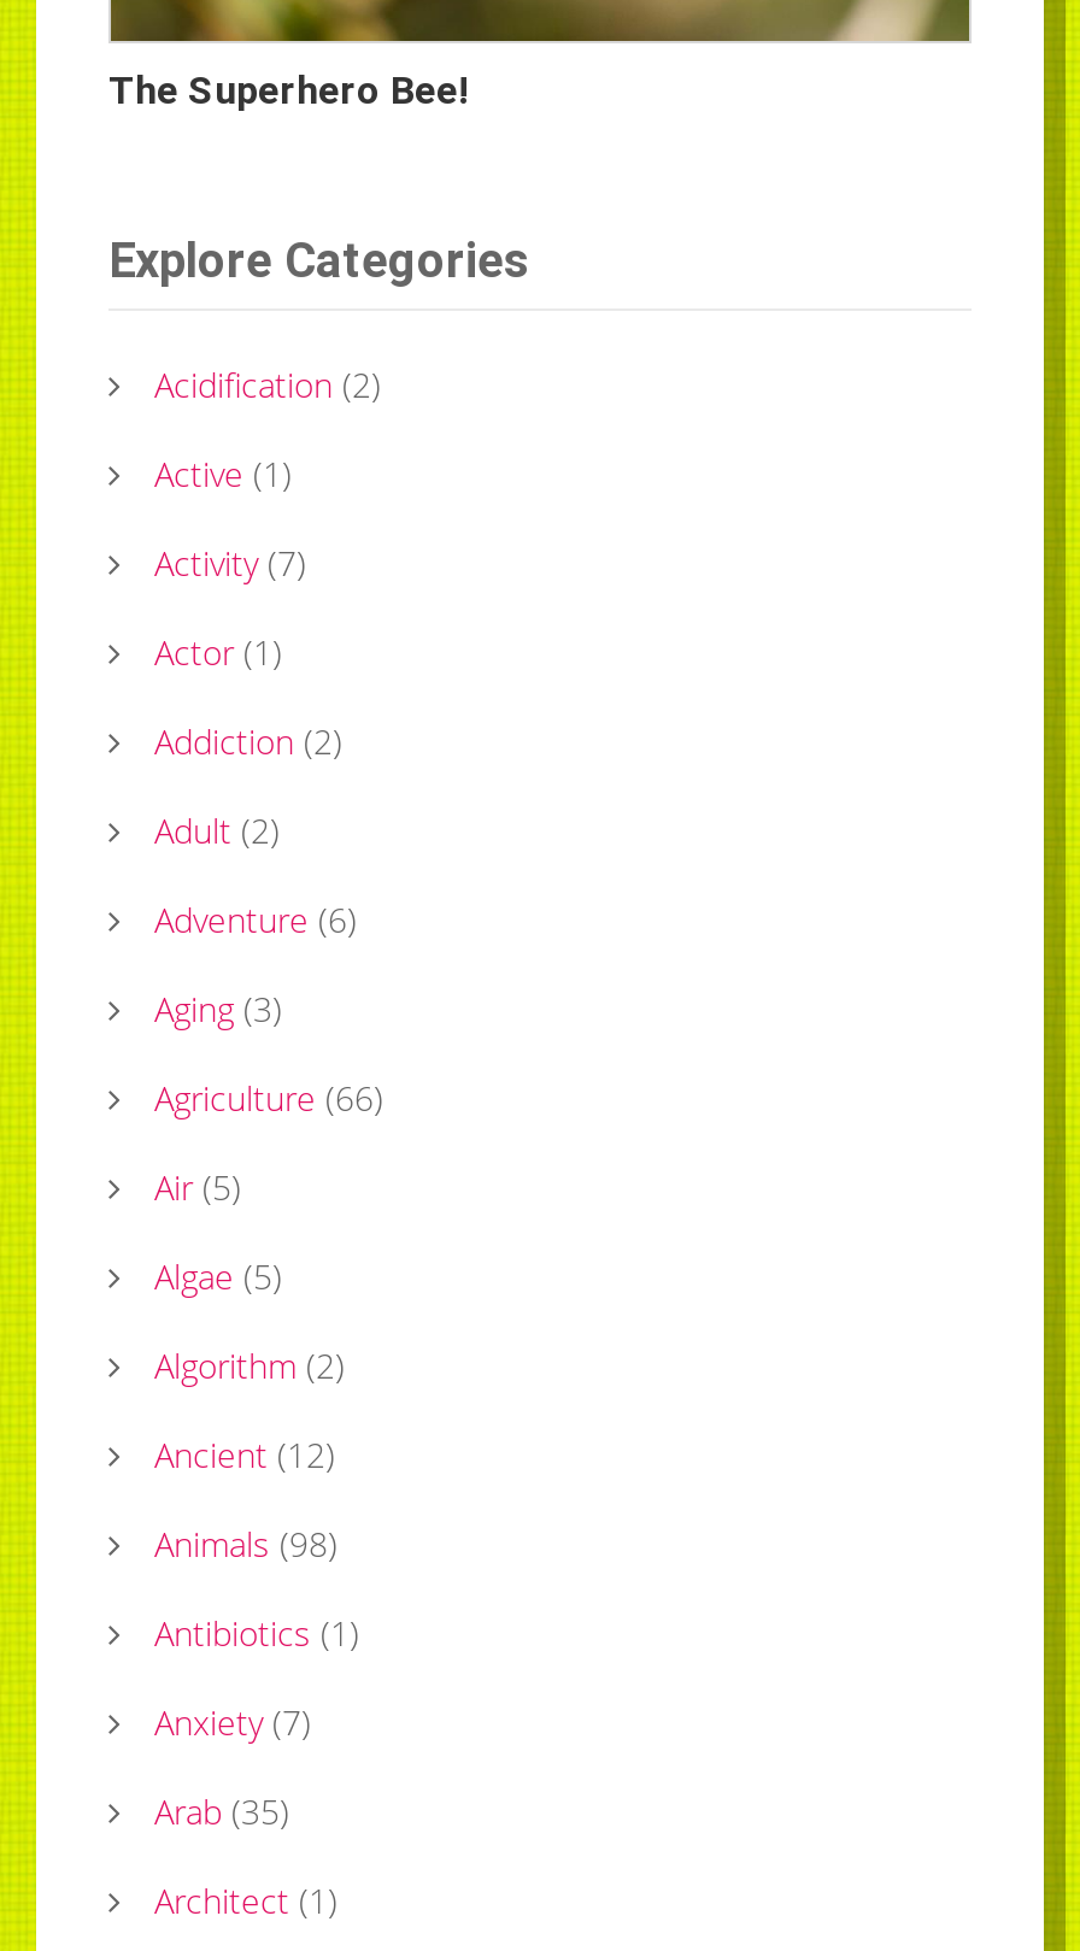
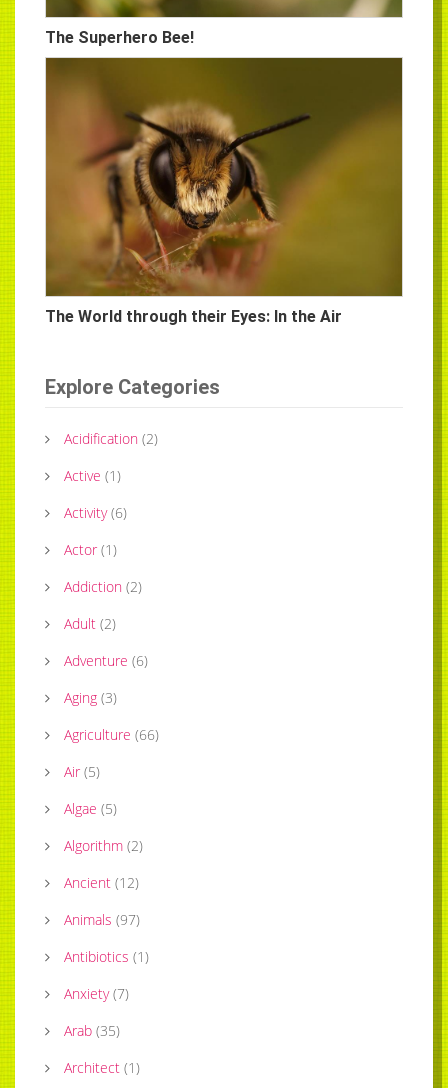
+ [image]
+ The World through their Eyes: In the Air

- Activity (7)
+ Activity (6)

- Animals (98)
+ Animals (97)
